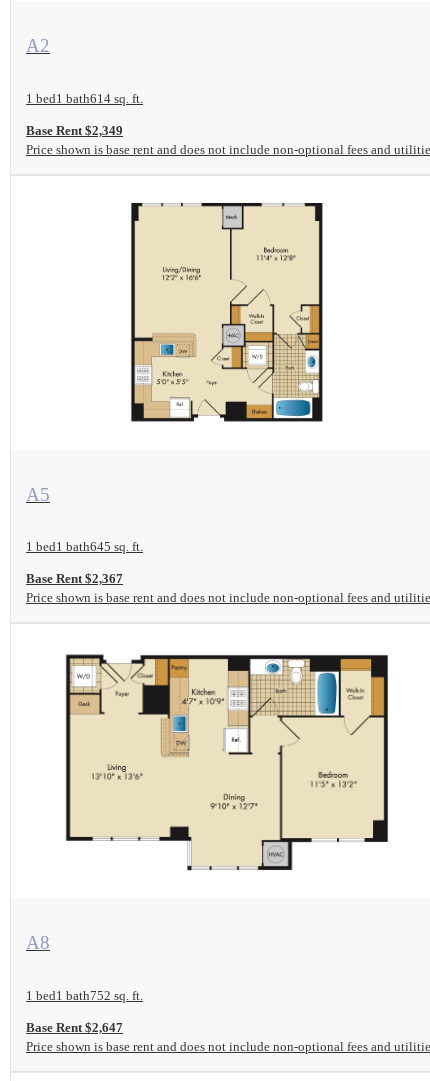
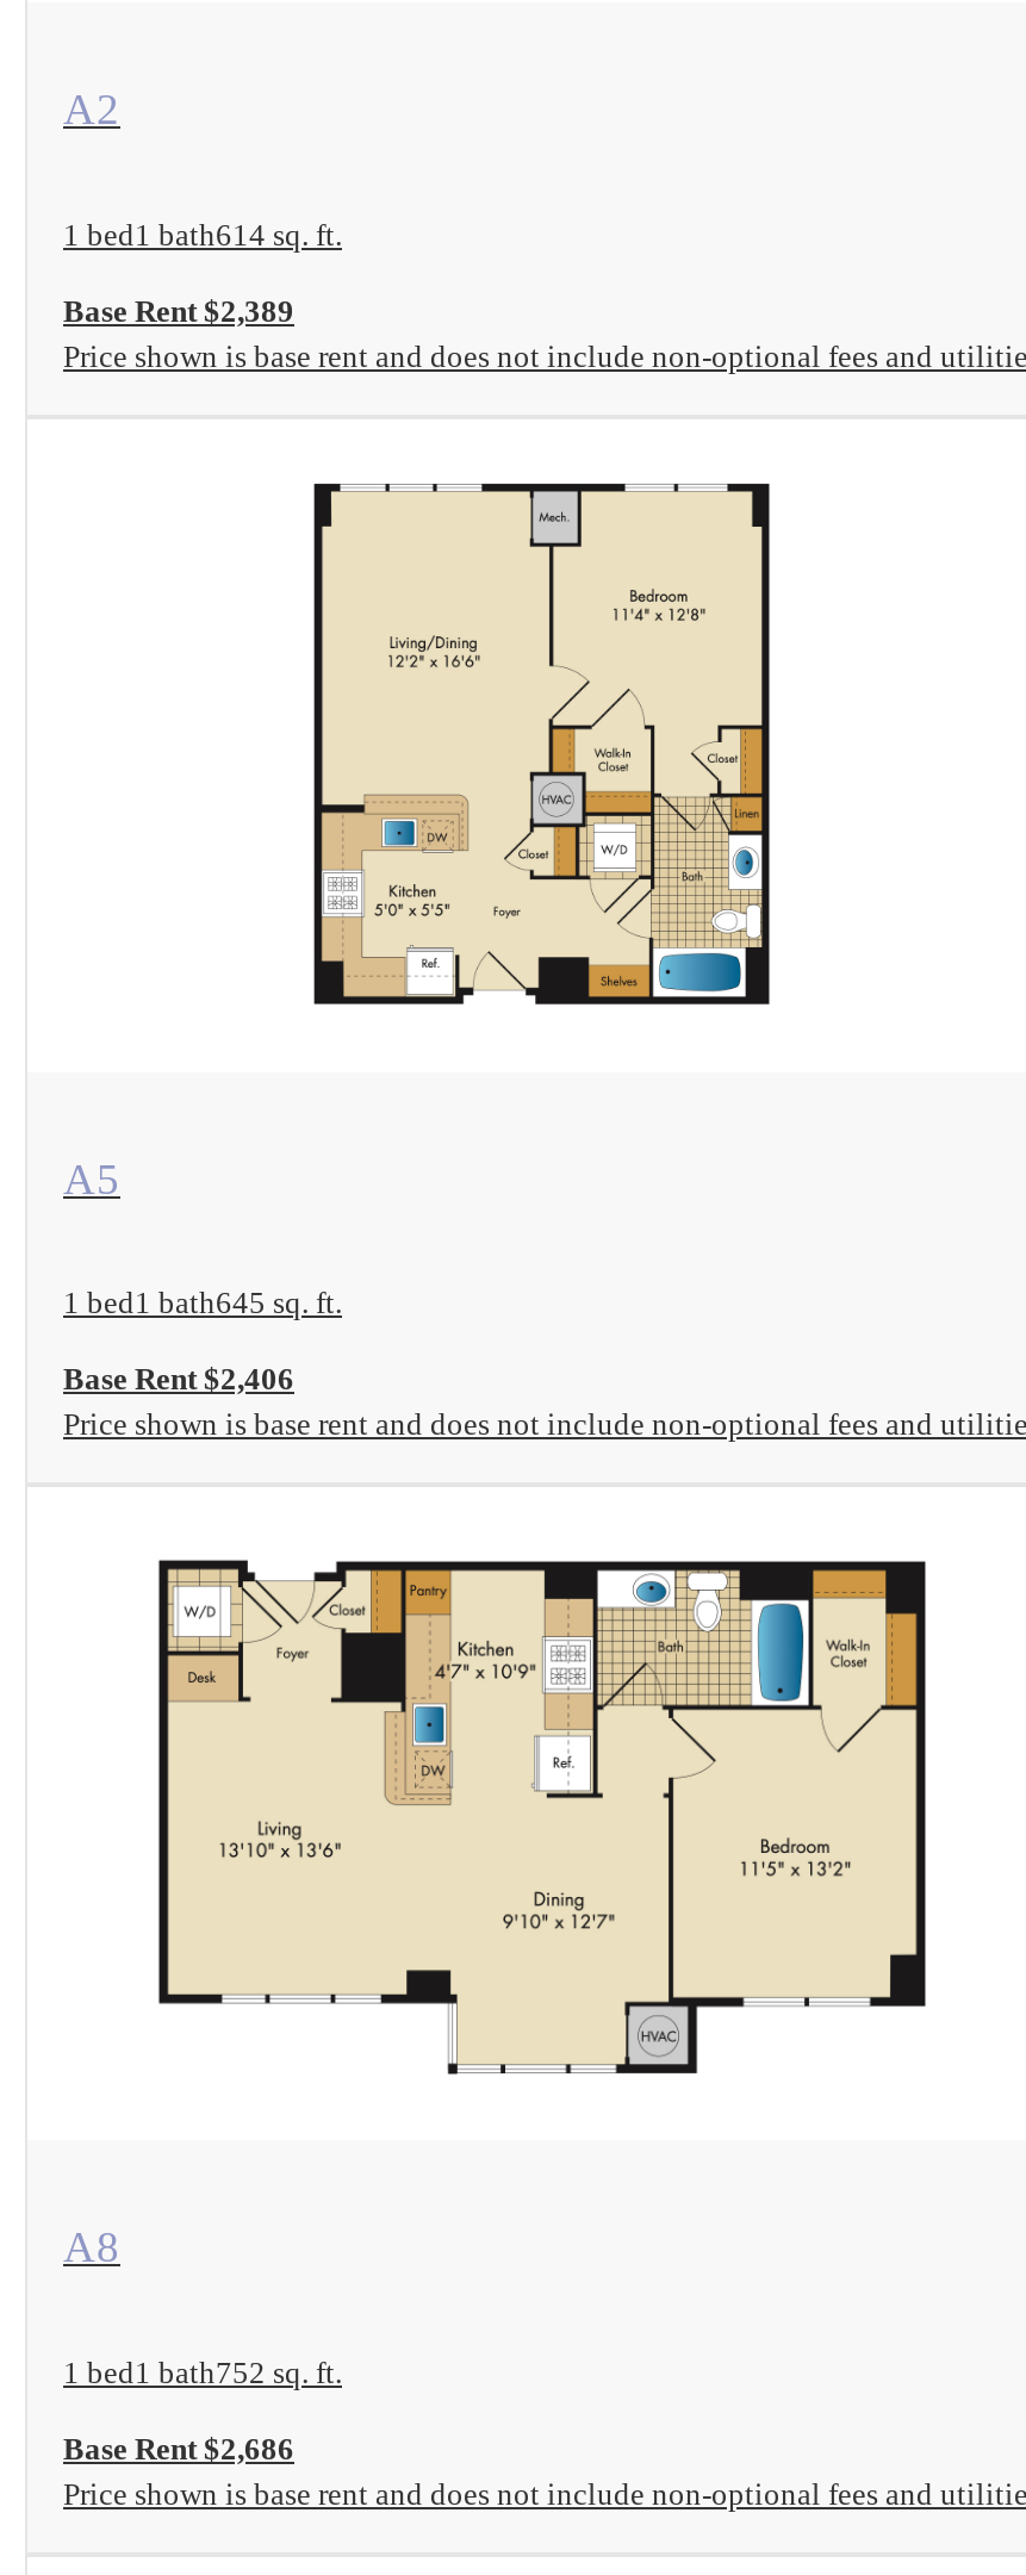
- Base Rent $2,349
+ Base Rent $2,389

- Base Rent $2,367
+ Base Rent $2,406

- Base Rent $2,647
+ Base Rent $2,686
